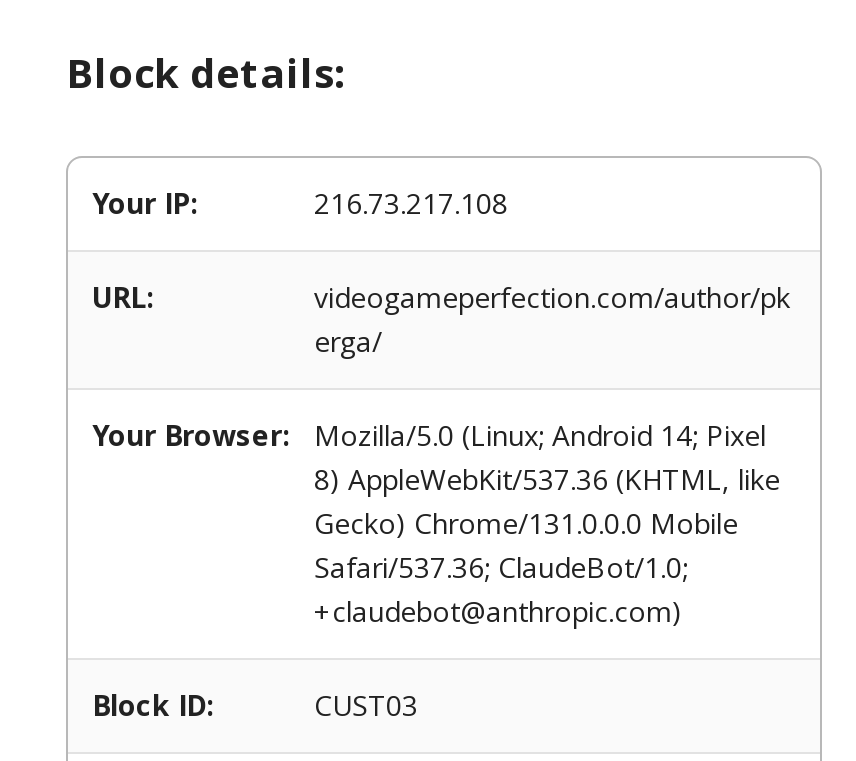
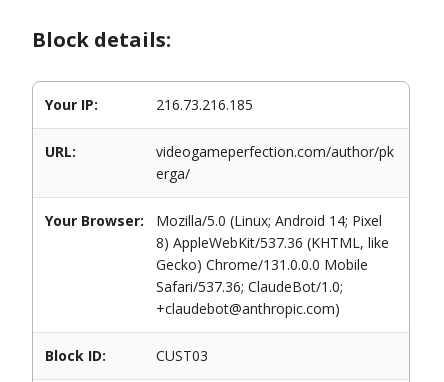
- 216.73.217.108
+ 216.73.216.185
